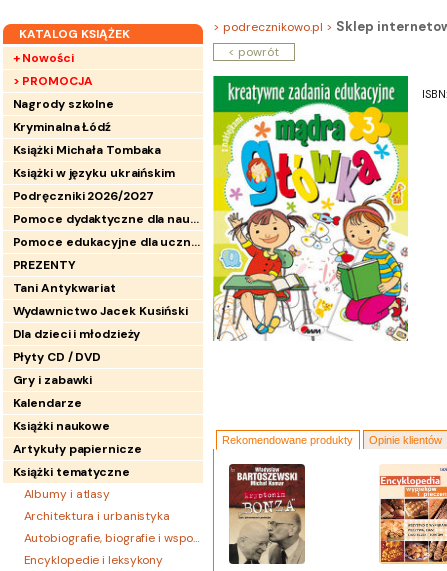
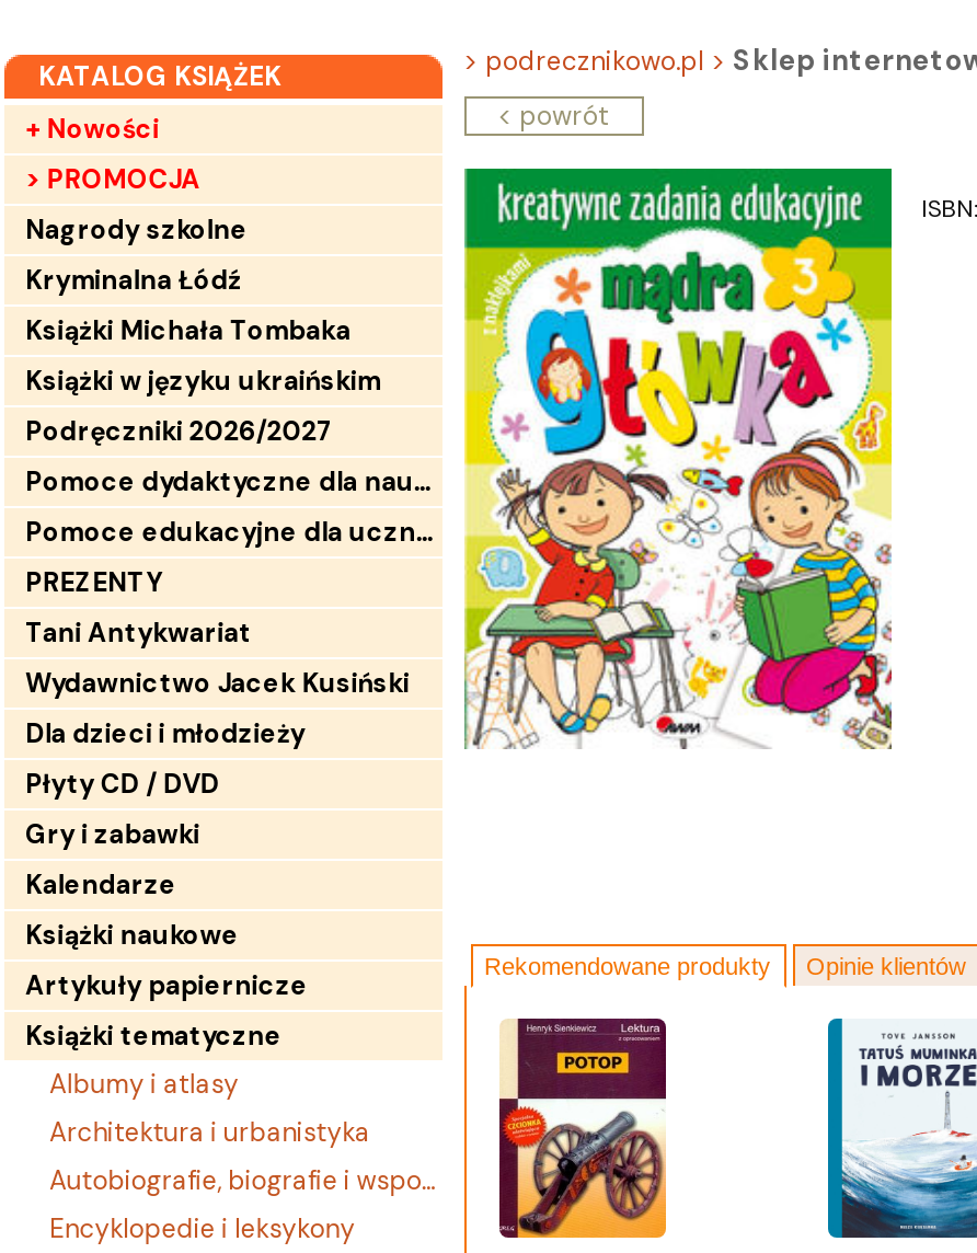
- [image]
+ [image]

- [image]
+ [image]
